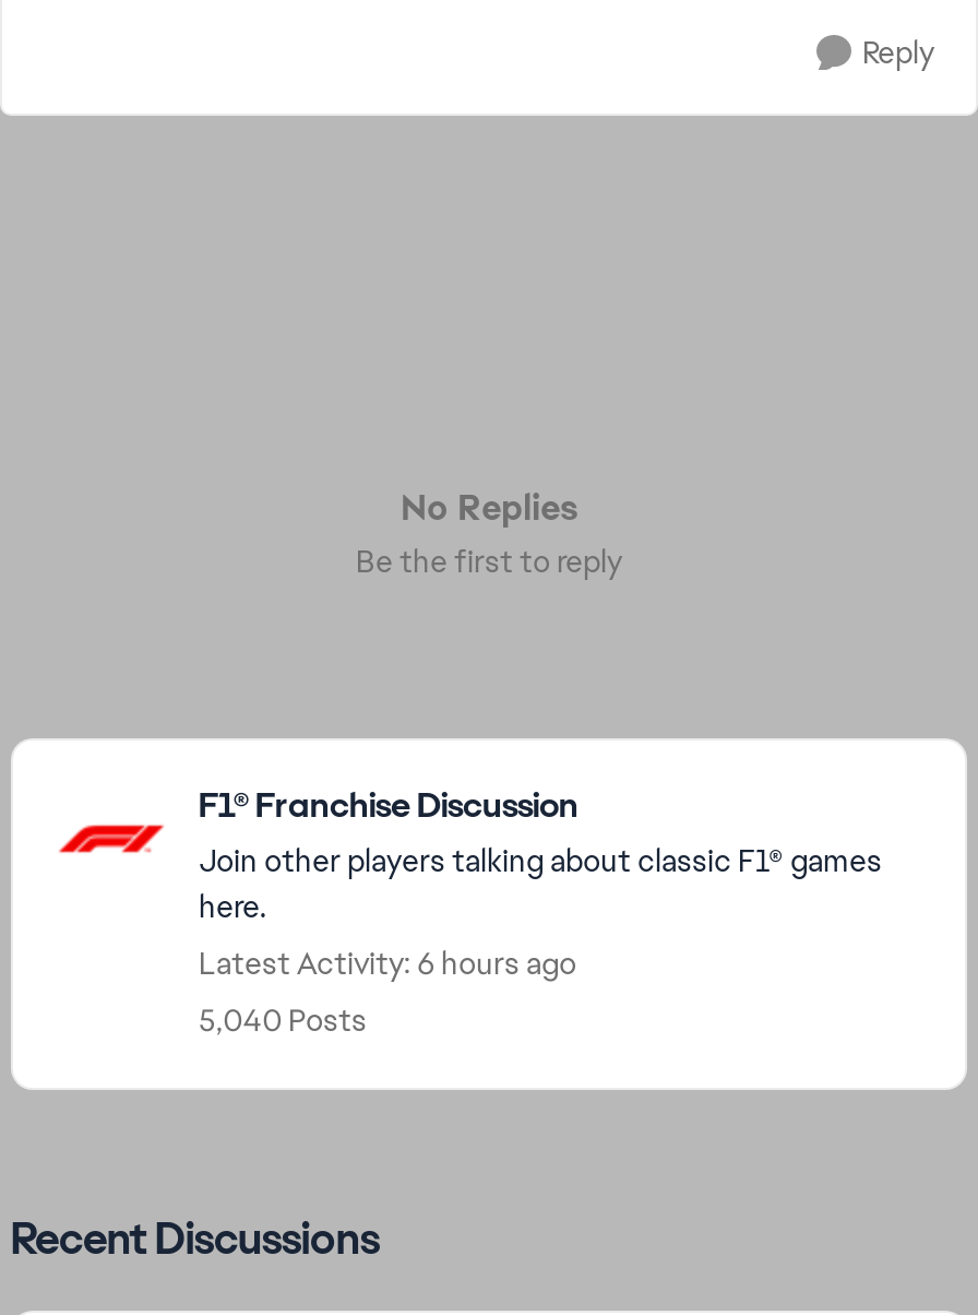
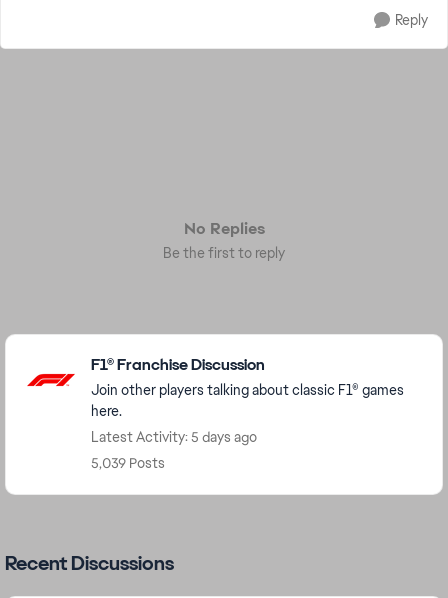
- Latest Activity: 6 hours ago
+ Latest Activity: 5 days ago

- 5,040 Posts
+ 5,039 Posts
